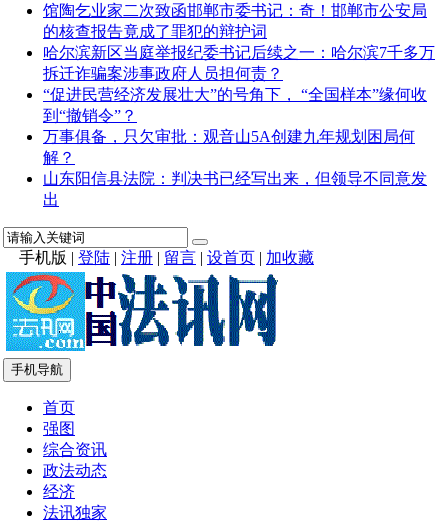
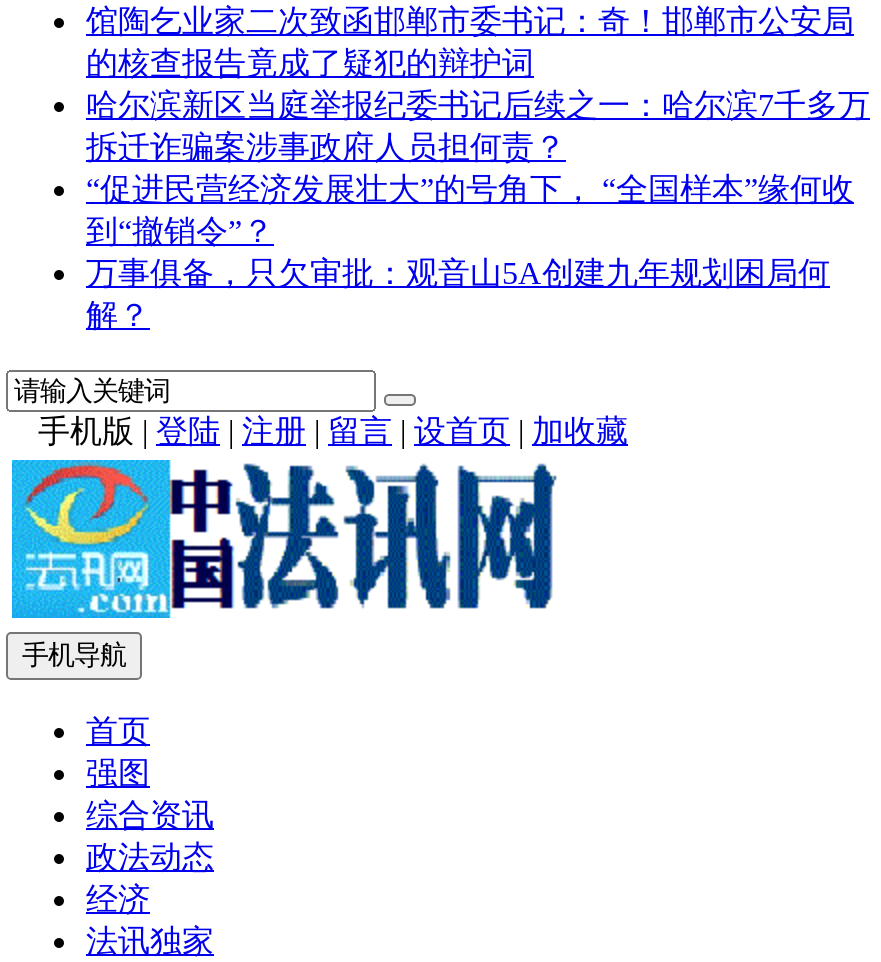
- 的核查报告竟成了罪犯的辩护词
+ 的核查报告竟成了疑犯的辩护词

- 山东阳信县法院：判决书已经写出来，但领导不同意发
- 出
